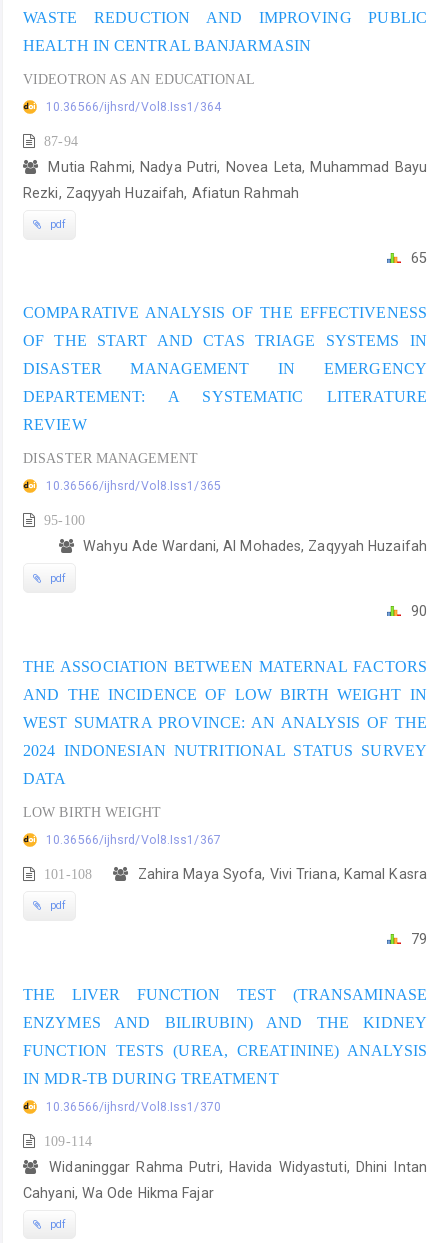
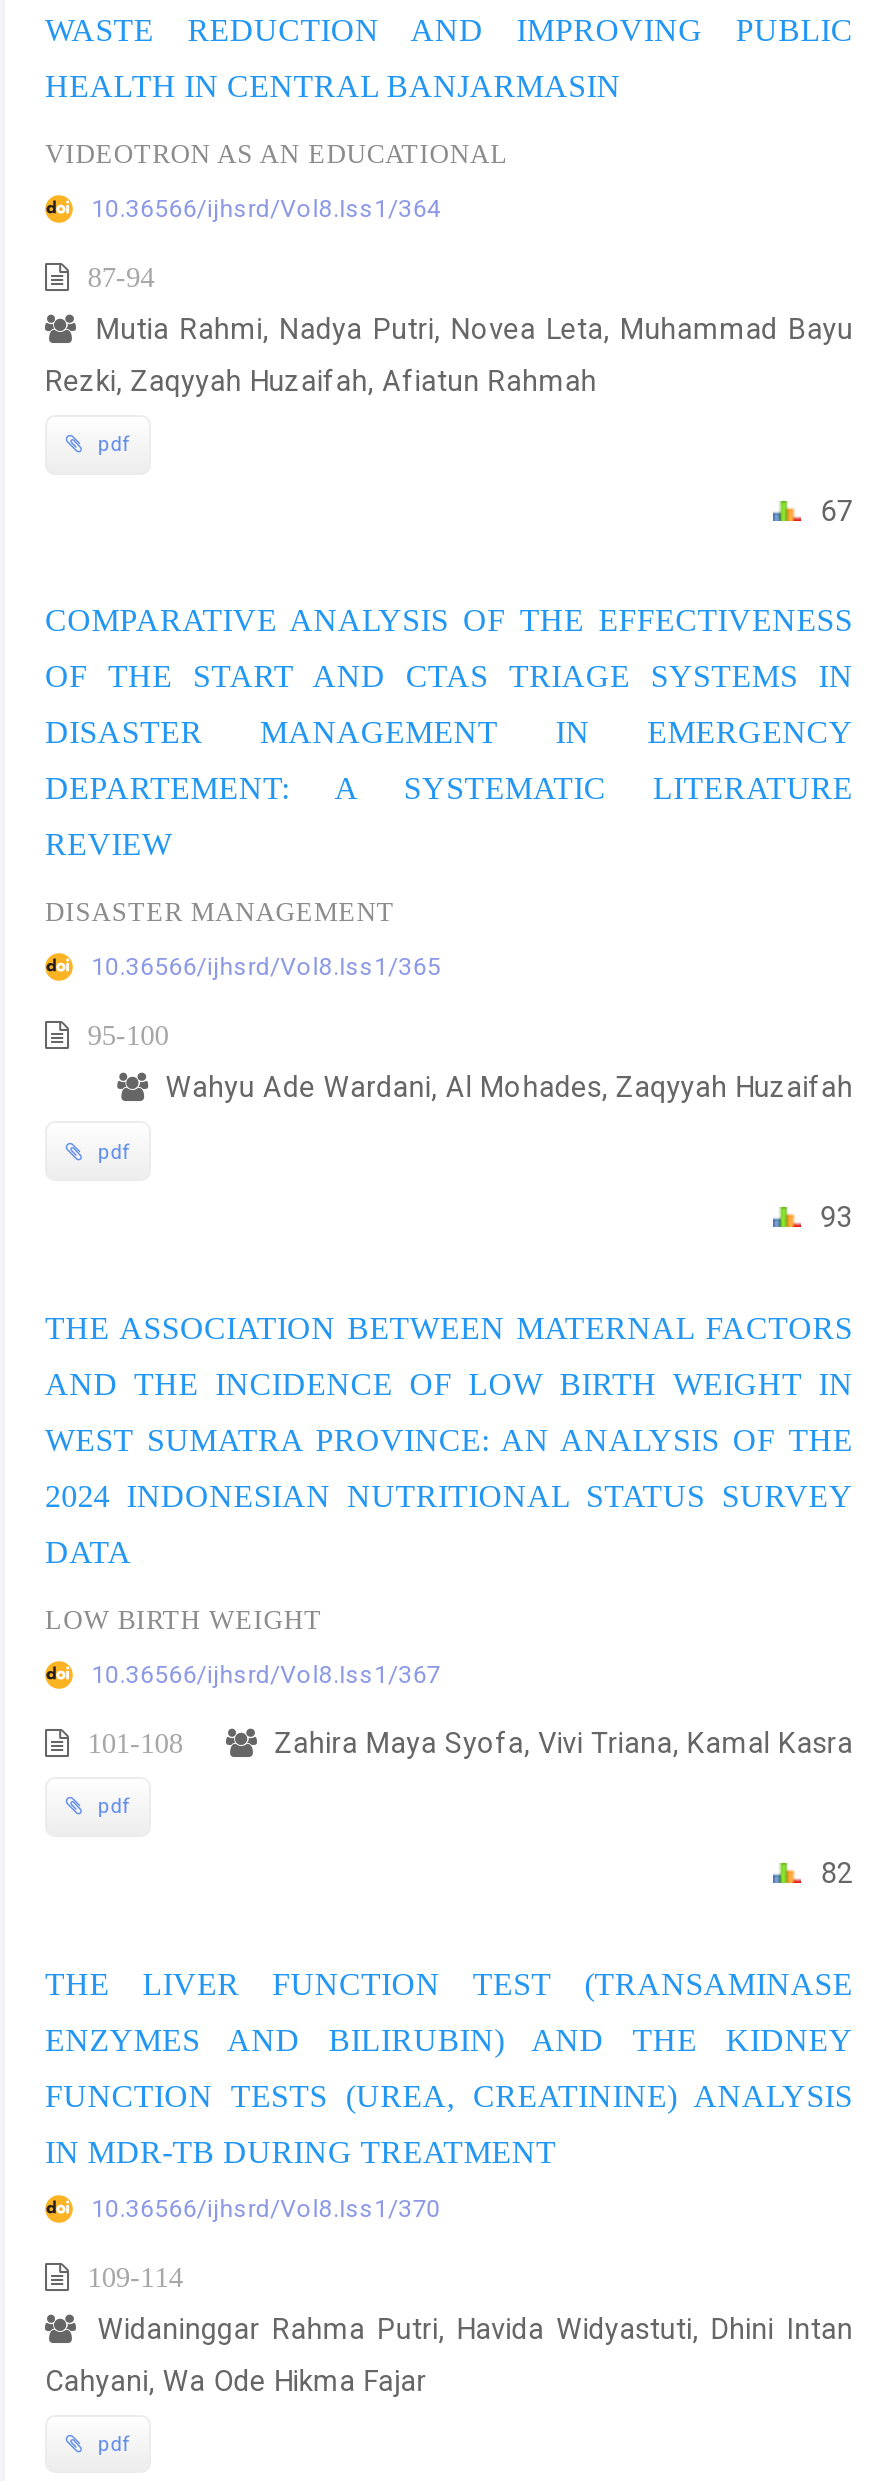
- 65
+ 67

- 90
+ 93

- 79
+ 82
